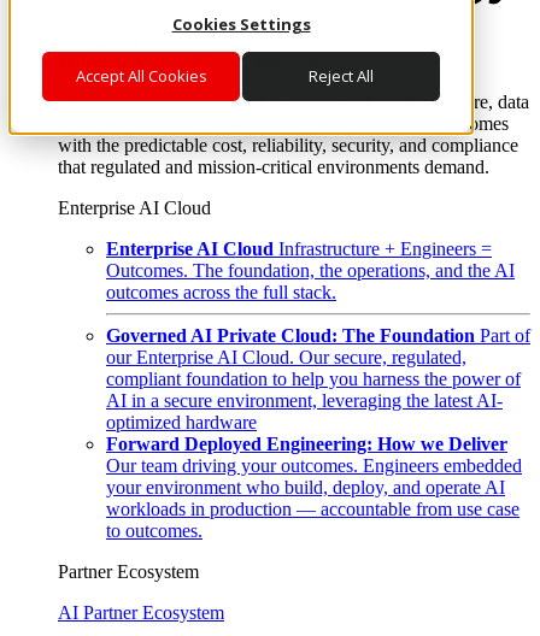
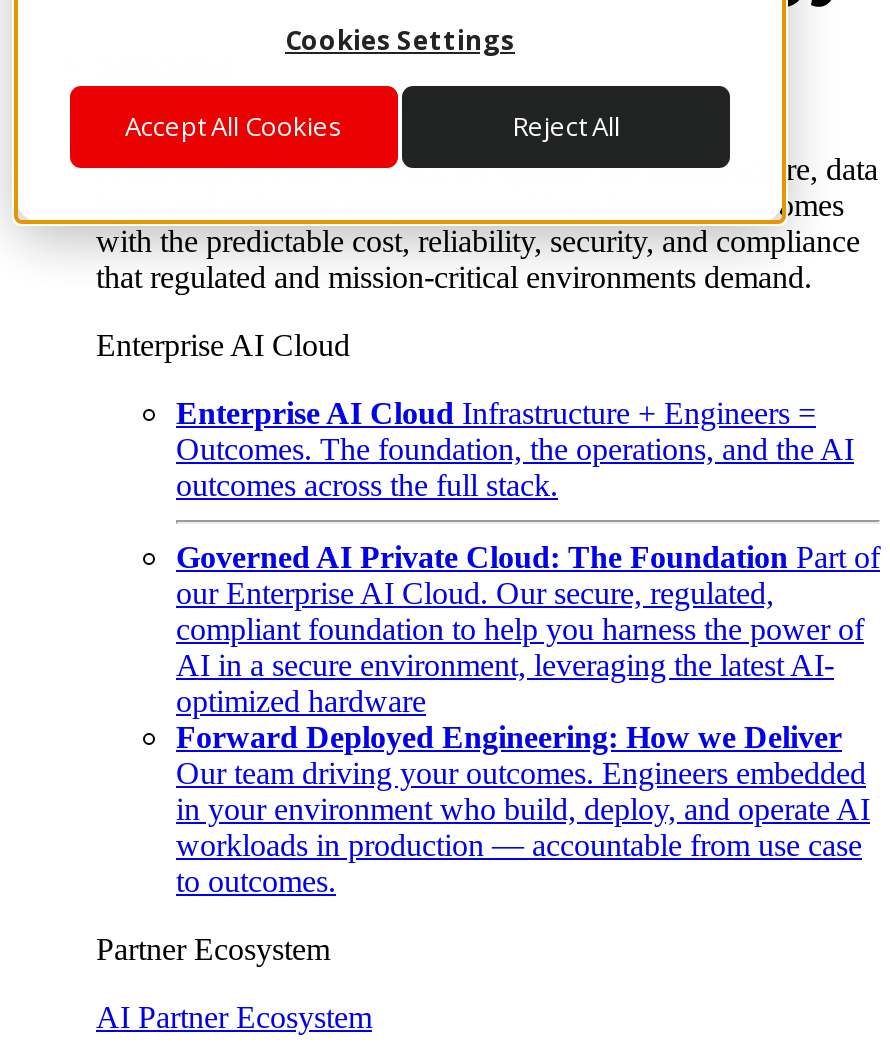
- your environment who build, deploy, and operate AI
+ in your environment who build, deploy, and operate AI
